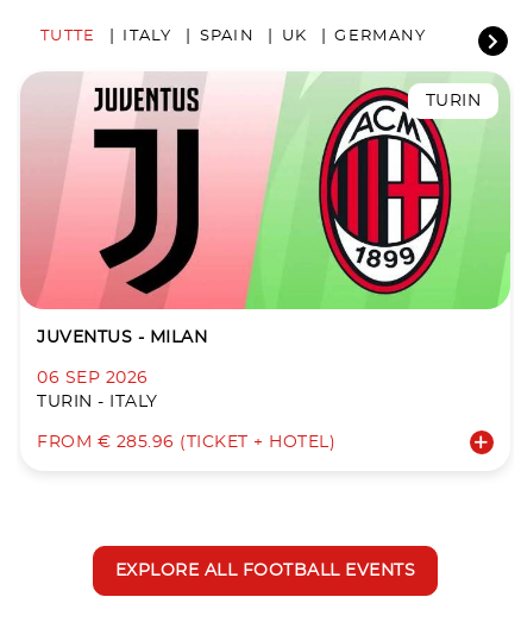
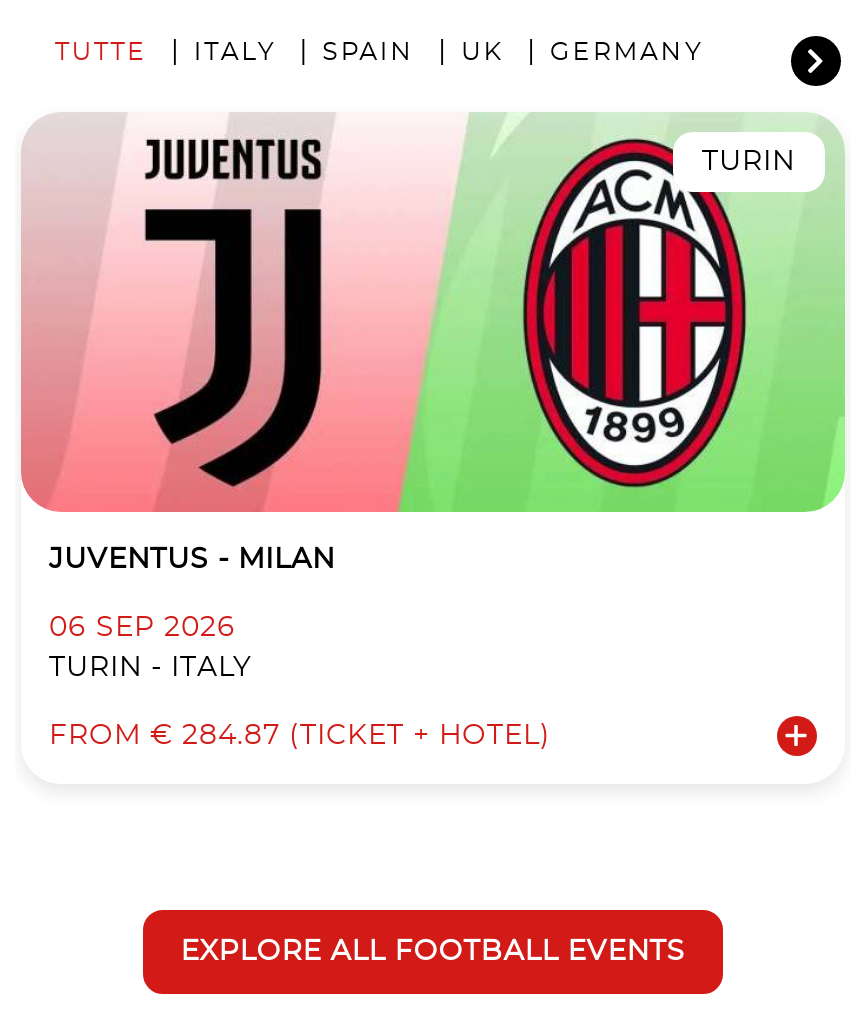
- FROM € 285.96 (TICKET + HOTEL)
+ FROM € 284.87 (TICKET + HOTEL)
